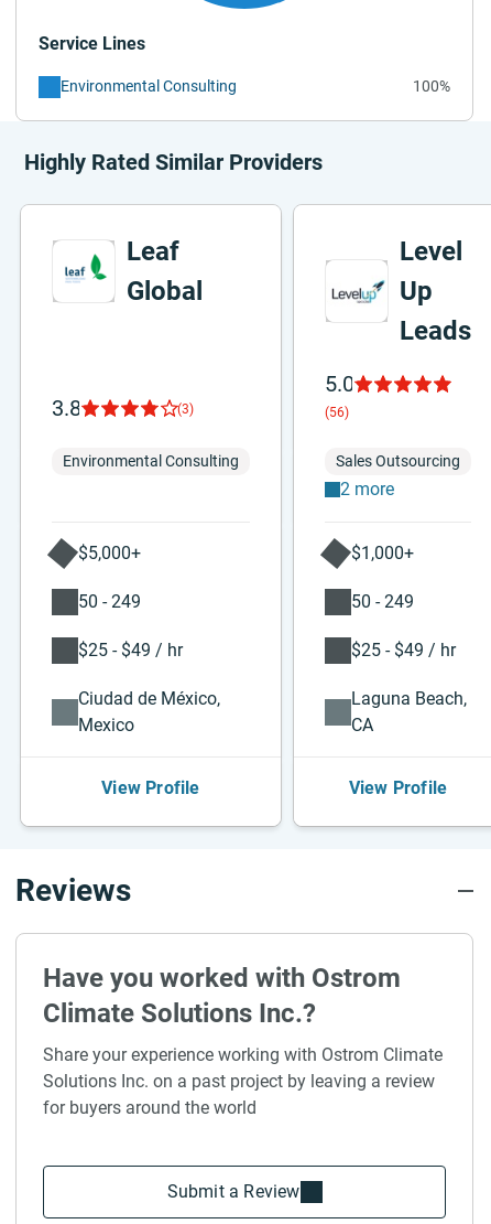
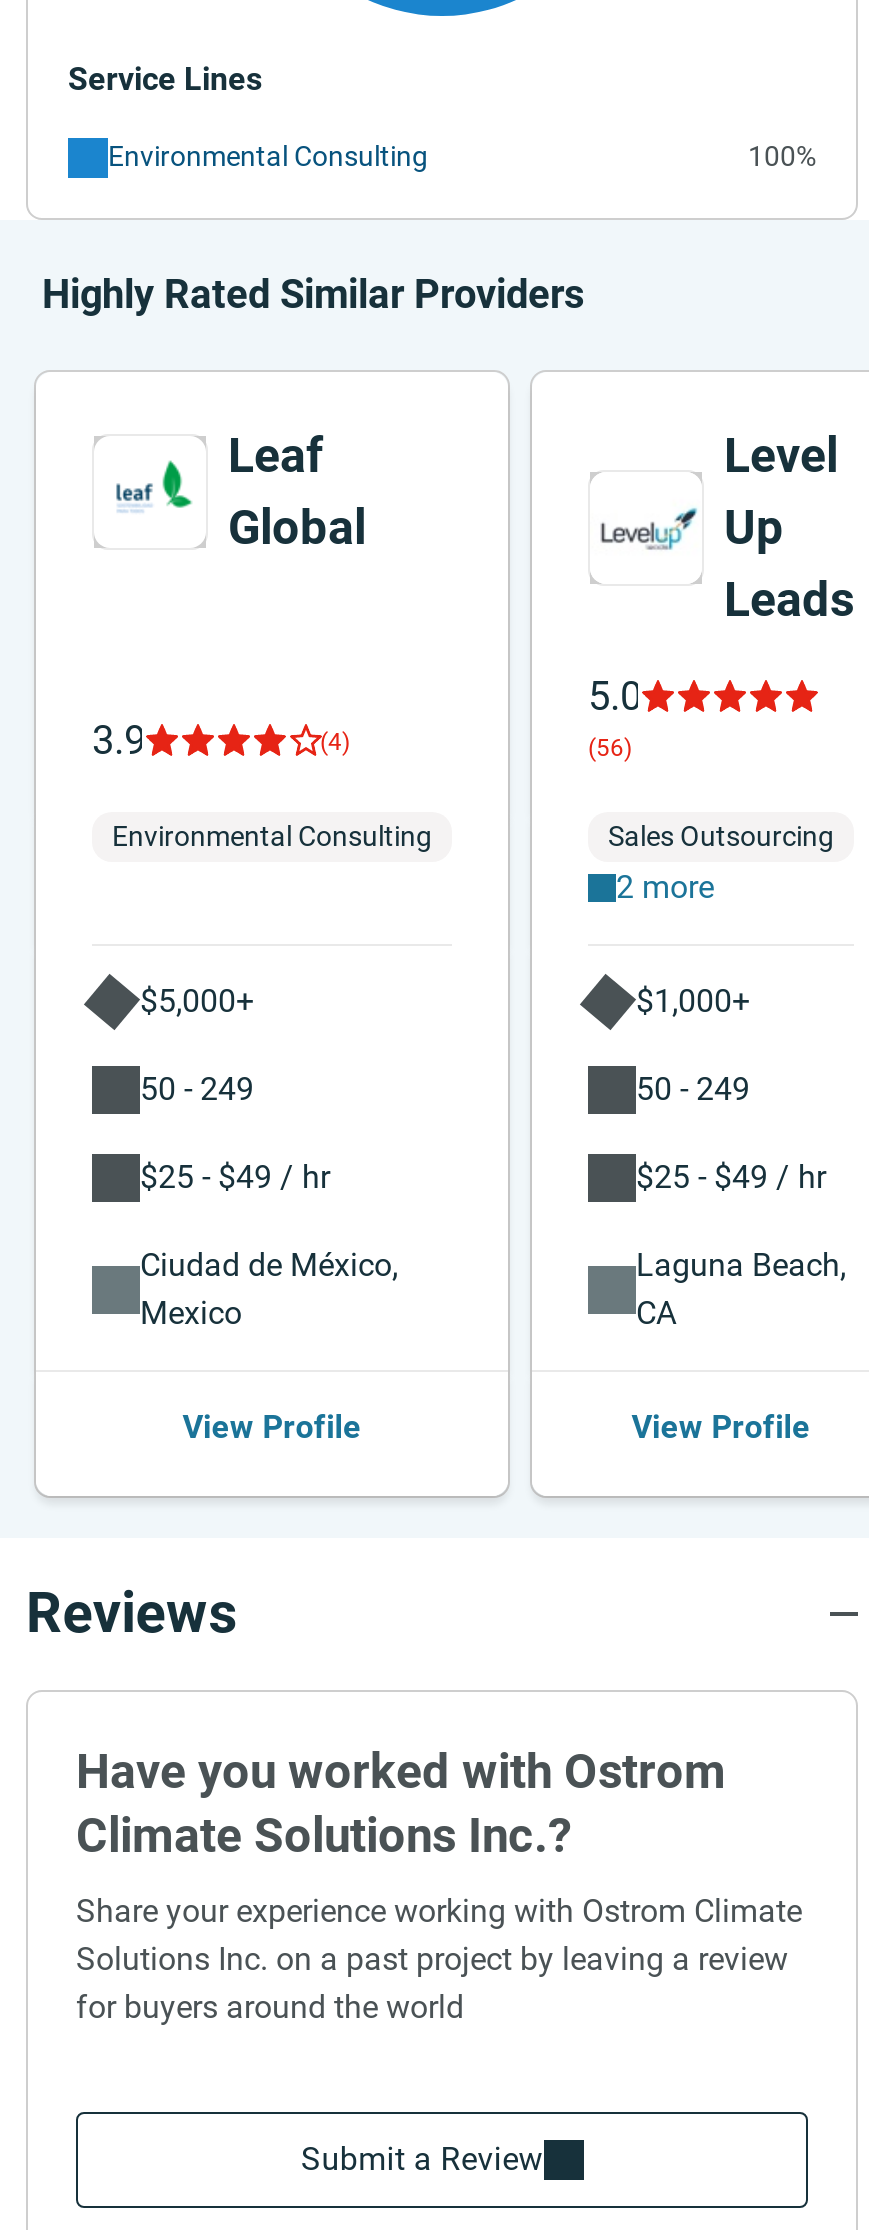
- 3.8
+ 3.9

- (3)
+ (4)
